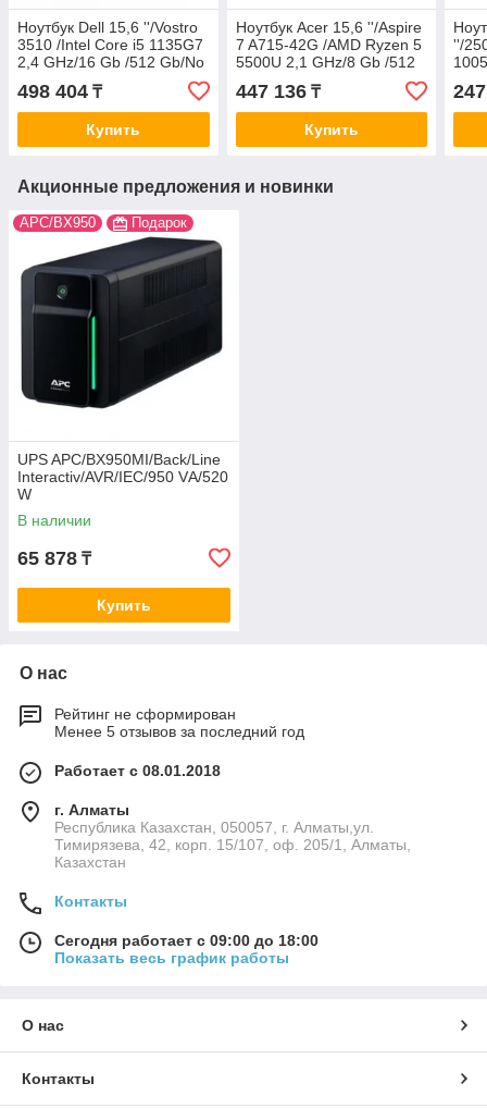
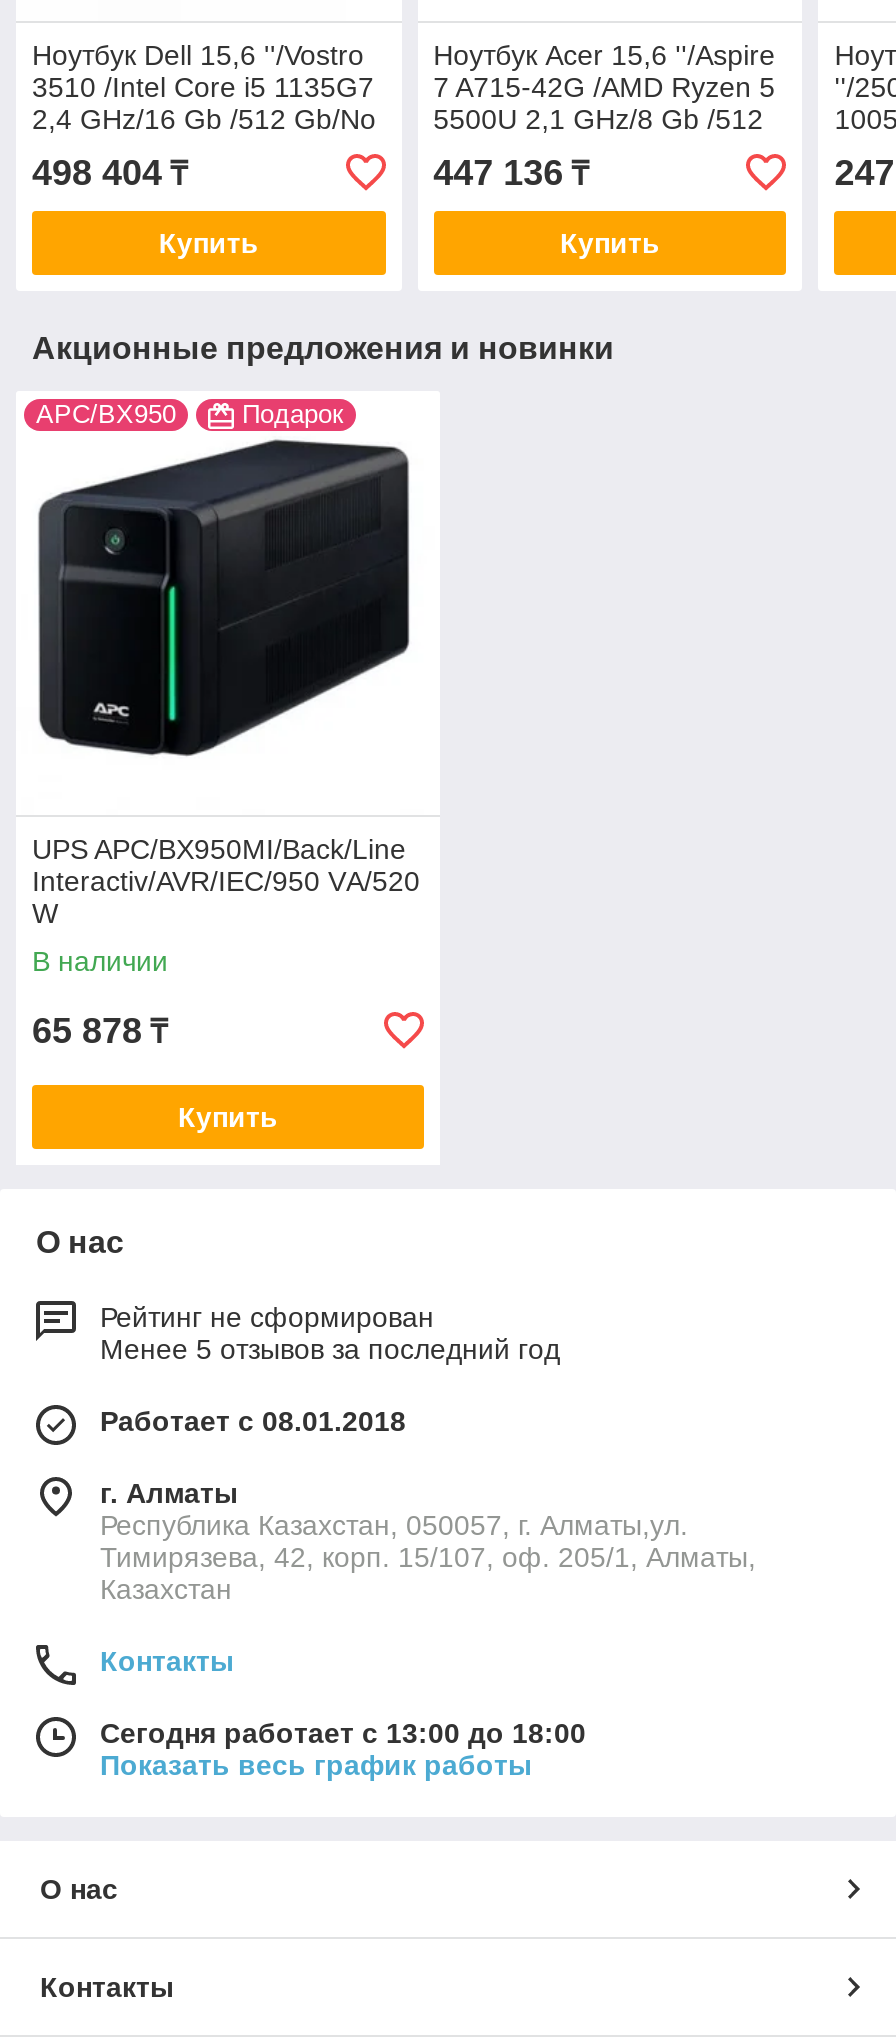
- Сегодня работает с 09:00 до 18:00
+ Сегодня работает с 13:00 до 18:00
